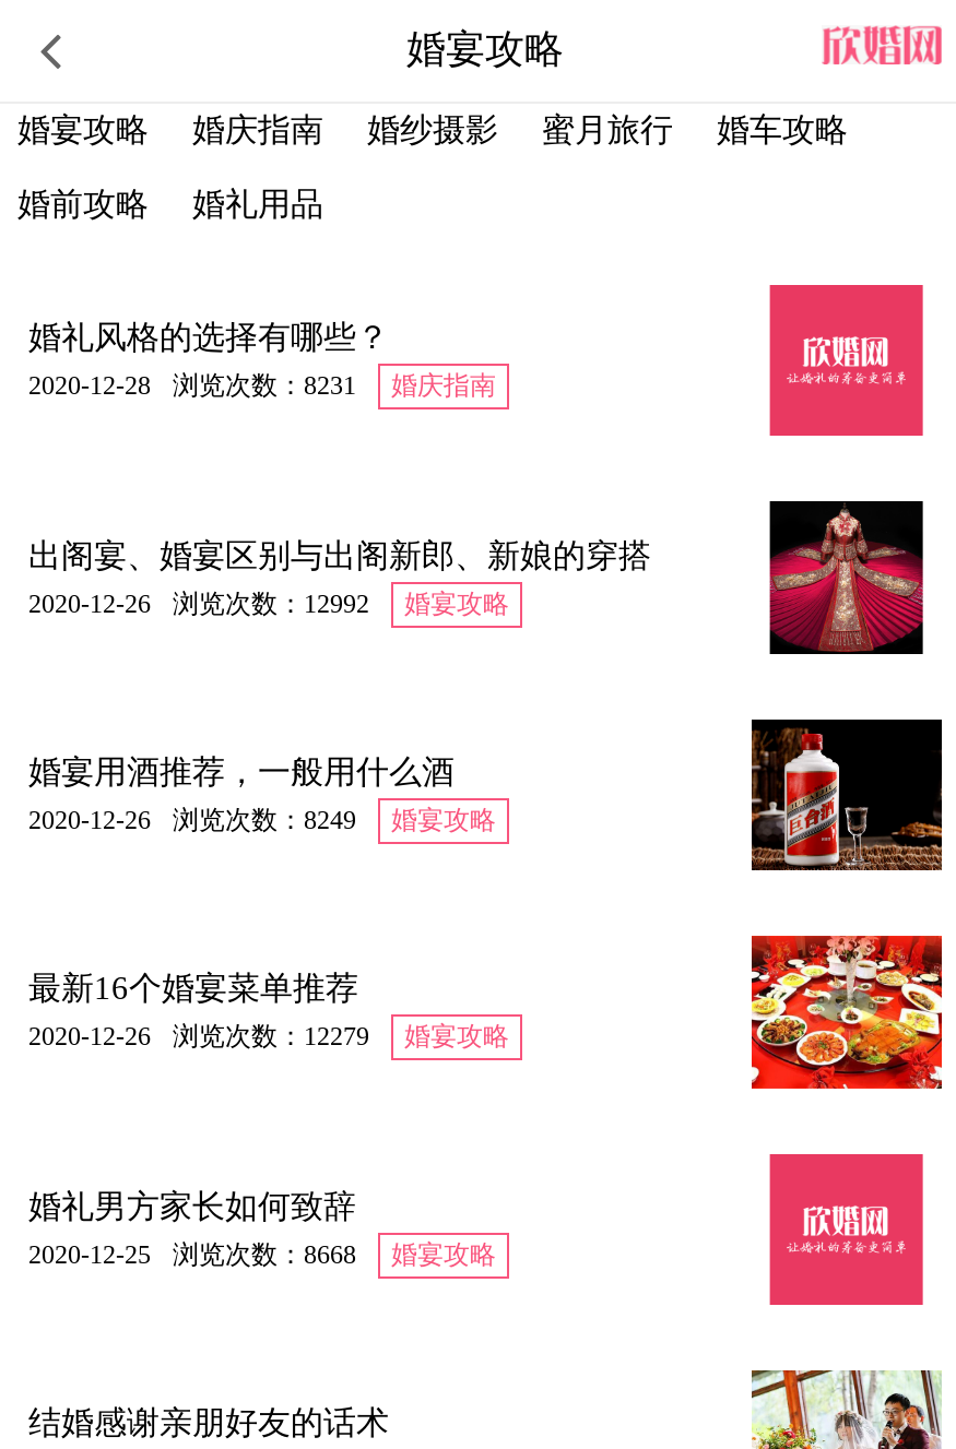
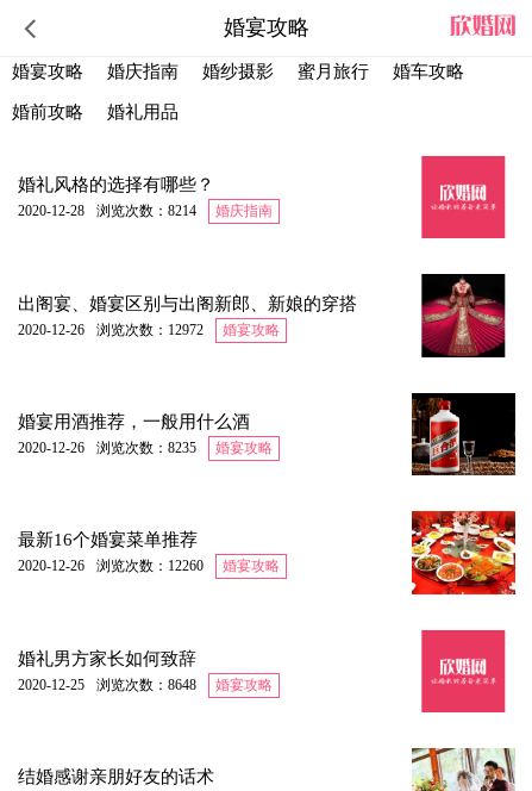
- 2020-12-28 浏览次数：8231 婚庆指南
+ 2020-12-28 浏览次数：8214 婚庆指南

- 2020-12-26 浏览次数：12992 婚宴攻略
+ 2020-12-26 浏览次数：12972 婚宴攻略

- 2020-12-26 浏览次数：8249 婚宴攻略
+ 2020-12-26 浏览次数：8235 婚宴攻略

- 2020-12-26 浏览次数：12279 婚宴攻略
+ 2020-12-26 浏览次数：12260 婚宴攻略

- 2020-12-25 浏览次数：8668 婚宴攻略
+ 2020-12-25 浏览次数：8648 婚宴攻略
